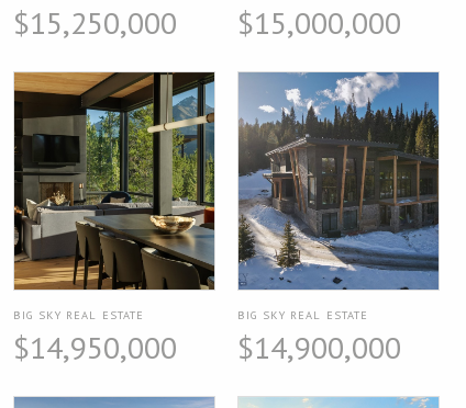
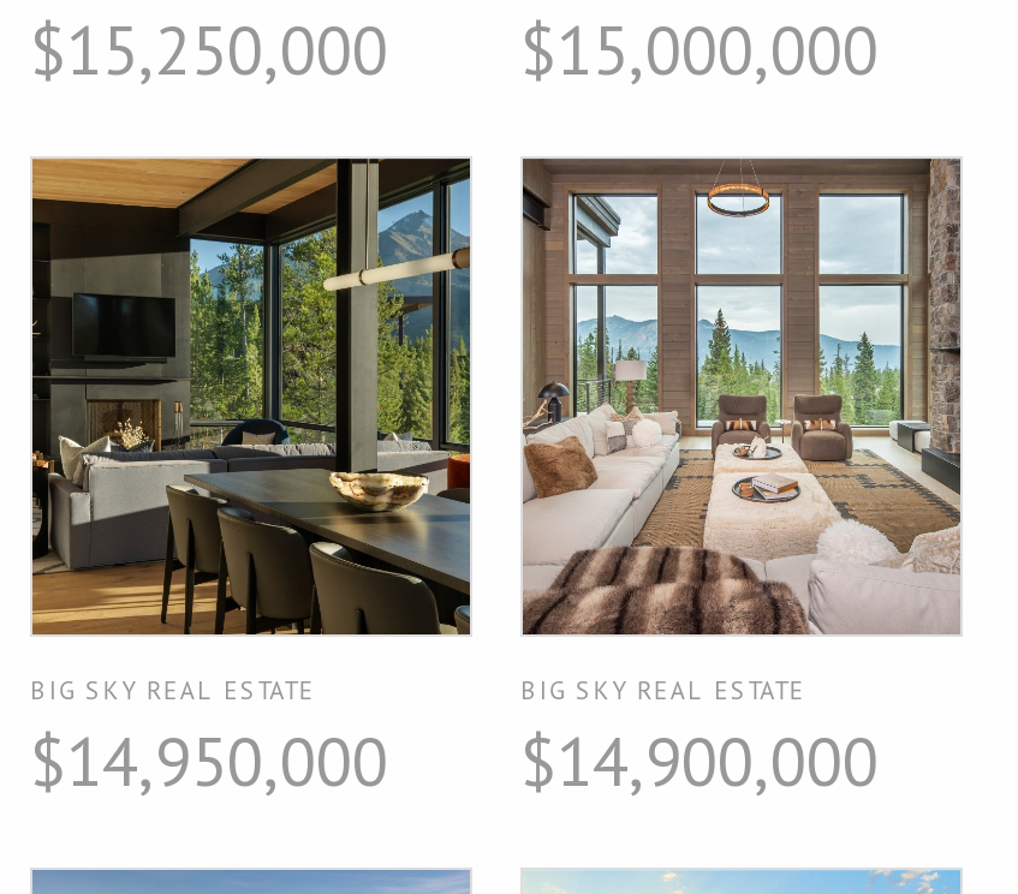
- [image]
+ [image]
